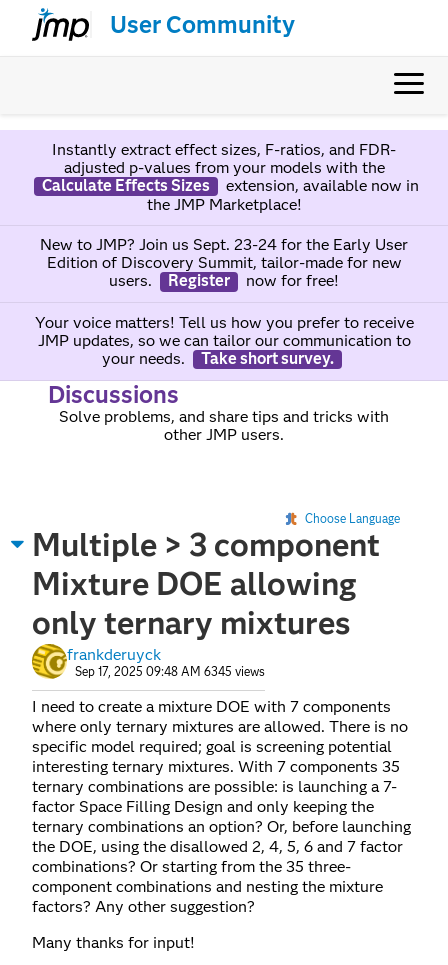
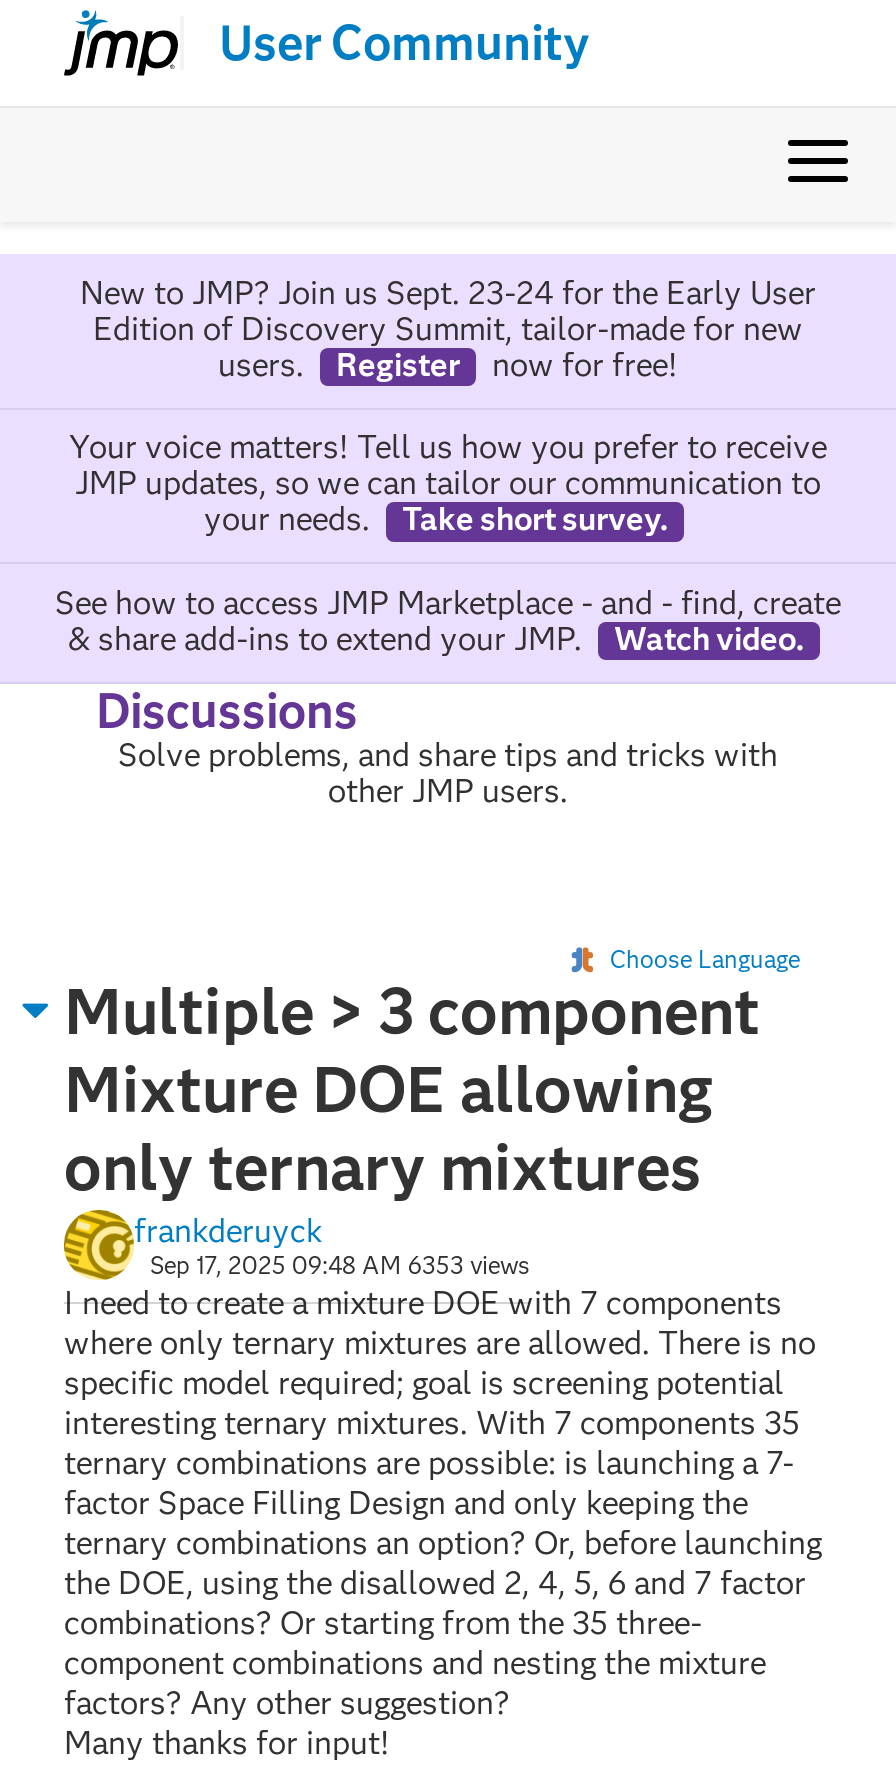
- Instantly extract effect sizes, F-ratios, and FDR-
- adjusted p-values from your models with the
- Calculate Effects Sizes
- extension, available now in
- the JMP Marketplace!

moved up: New to JMP? Join us Sept. 23-24 for the Early User | Edition of Discovery Summit, tailor-made for new | users. | ... | your needs. | Take short survey.

+ See how to access JMP Marketplace - and - find, create
+ & share add-ins to extend your JMP.
+ Watch video.

- Sep 17, 2025 09:48 AM 6345 views
+ Sep 17, 2025 09:48 AM 6353 views
